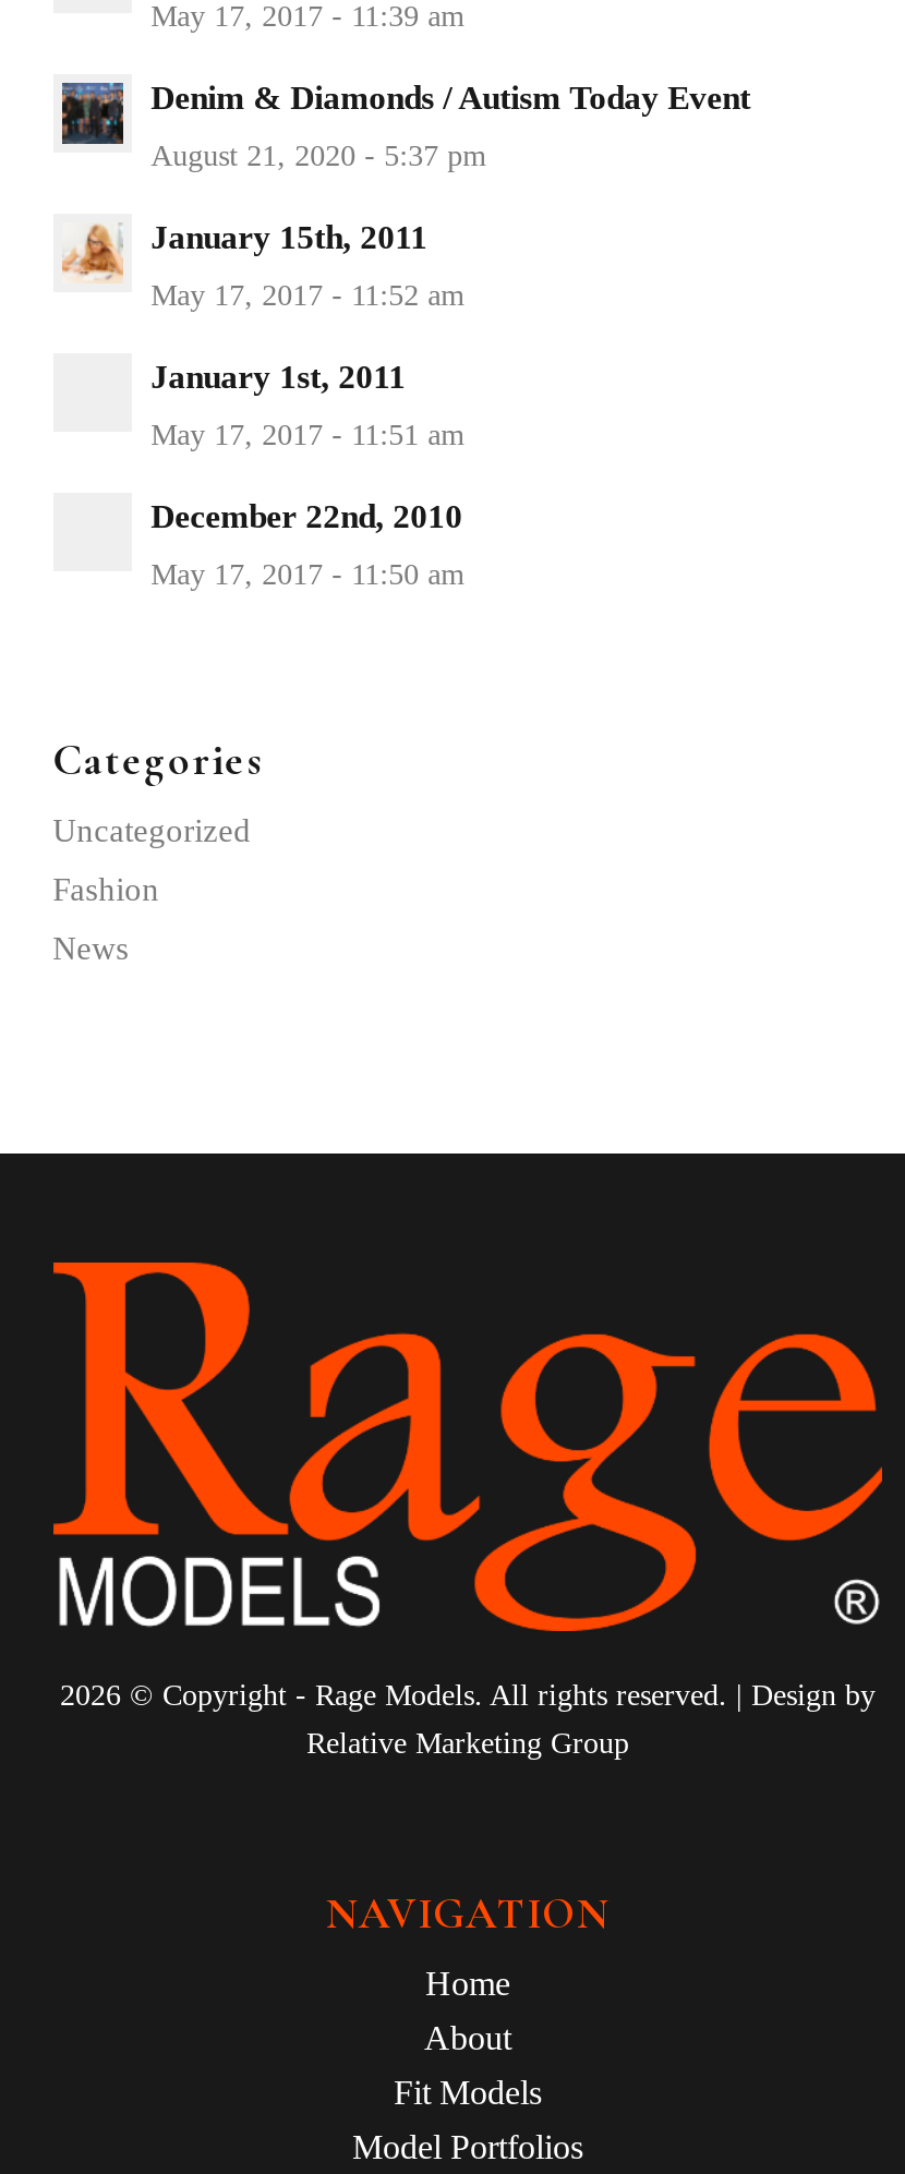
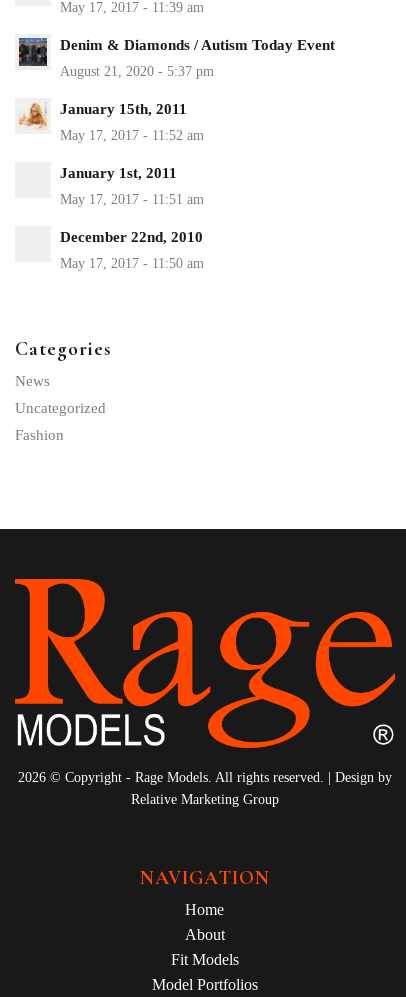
moved down: Uncategorized | Fashion

moved up: News
